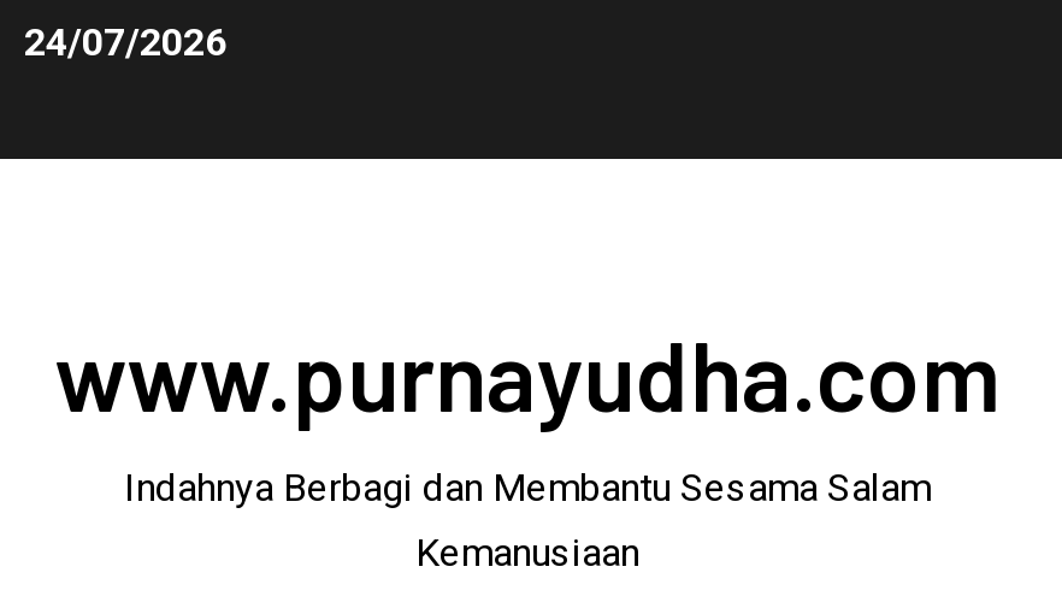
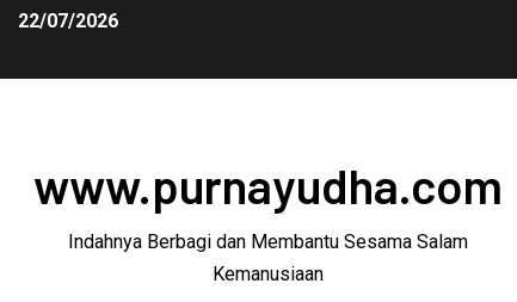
- 24/07/2026
+ 22/07/2026
